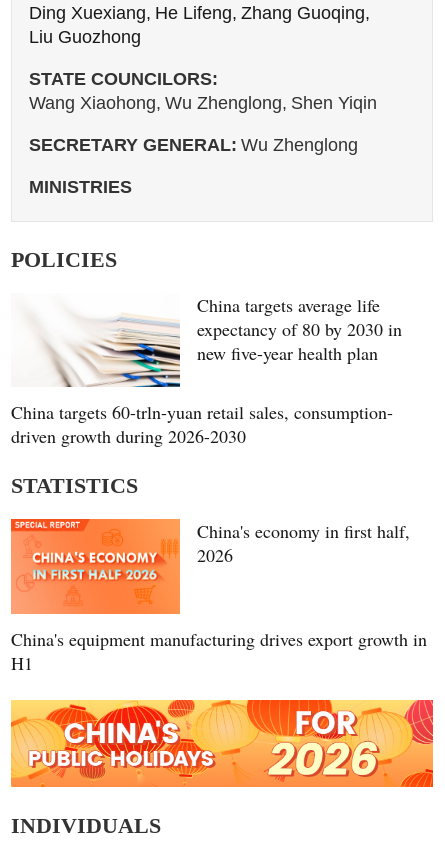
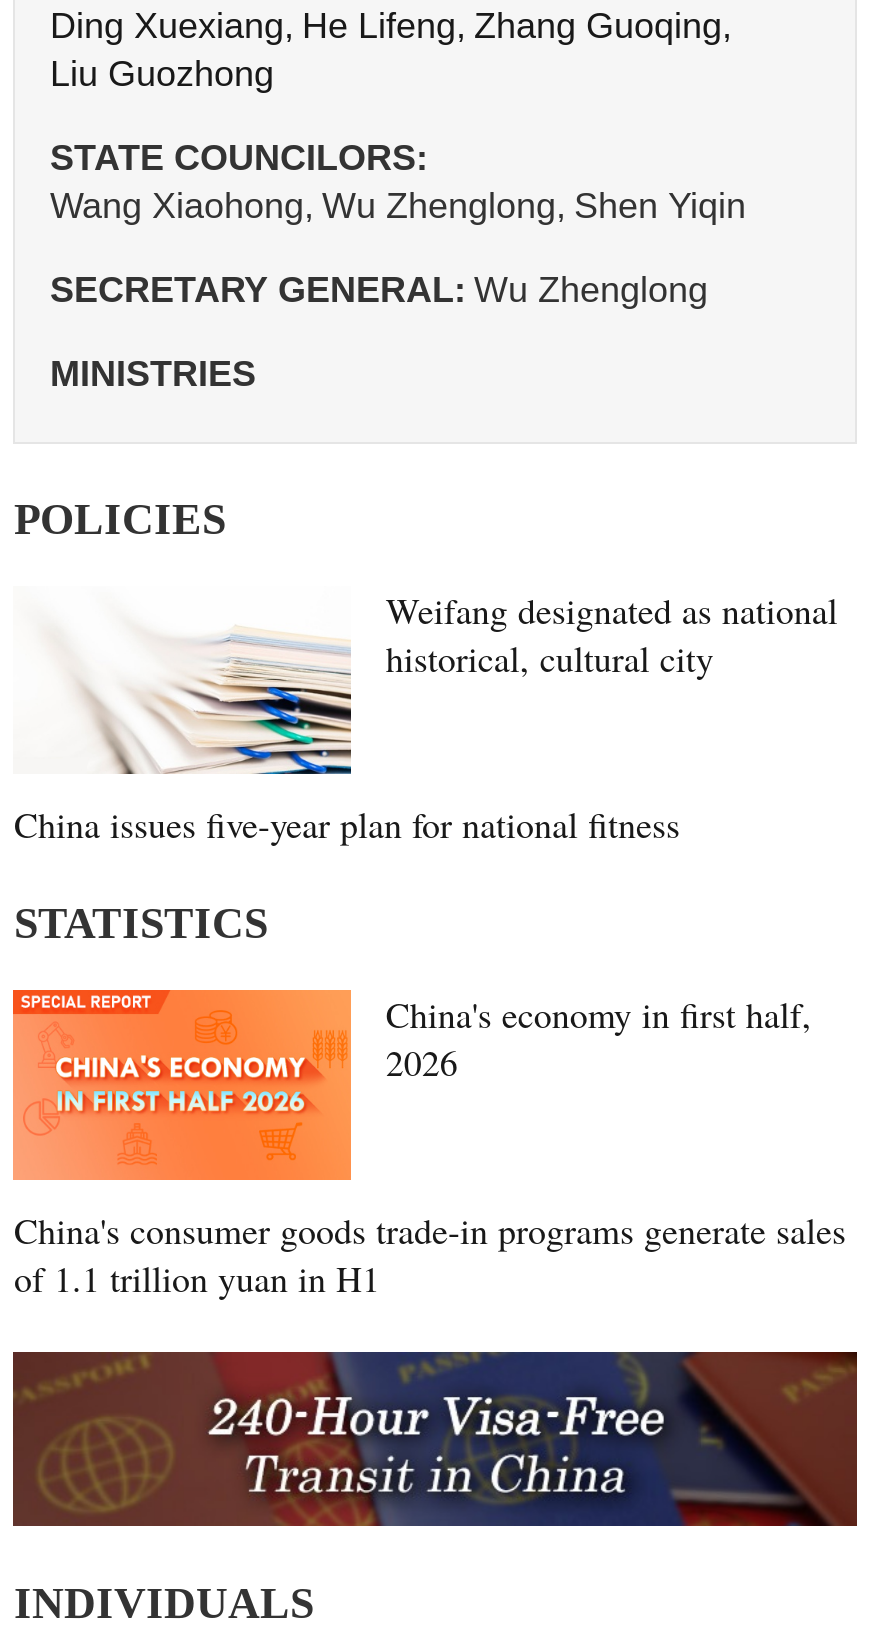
- China targets average life
- expectancy of 80 by 2030 in
- new five-year health plan
+ Weifang designated as national
+ historical, cultural city

- China targets 60-trln-yuan retail sales, consumption-
- driven growth during 2026-2030
+ China issues five-year plan for national fitness

- China's equipment manufacturing drives export growth in
- H1
+ China's consumer goods trade-in programs generate sales
+ of 1.1 trillion yuan in H1

- [image]
+ [image]
